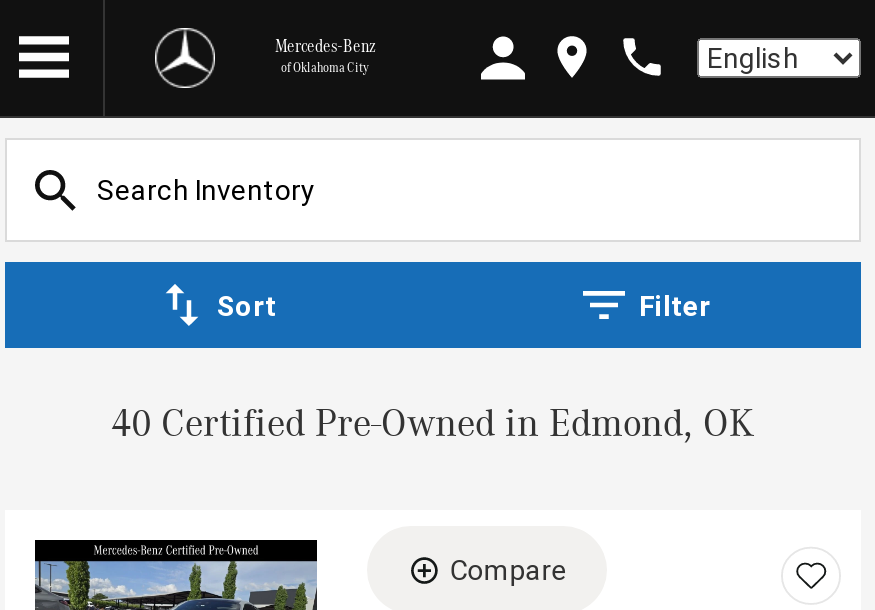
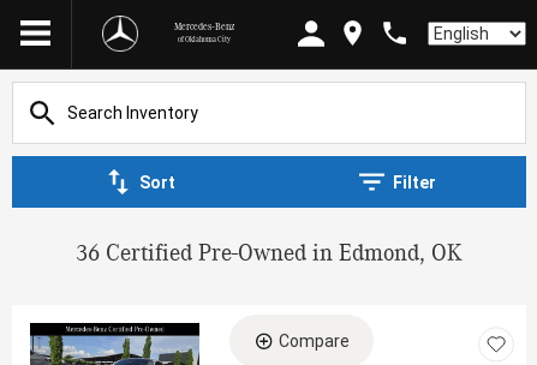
- 40 Certified Pre-Owned in Edmond, OK
+ 36 Certified Pre-Owned in Edmond, OK
